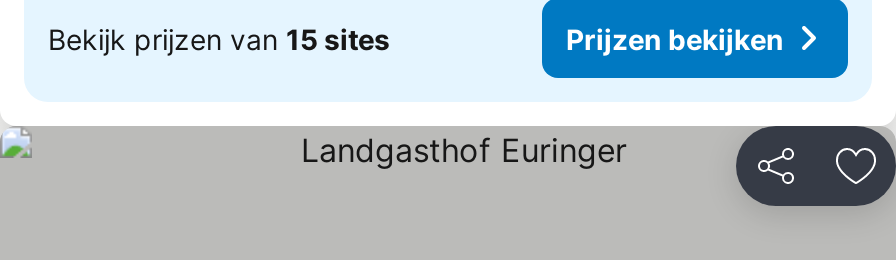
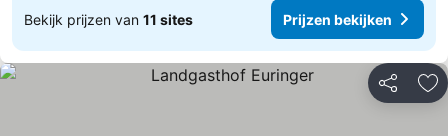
- Bekijk prijzen van 15 sites
+ Bekijk prijzen van 11 sites
